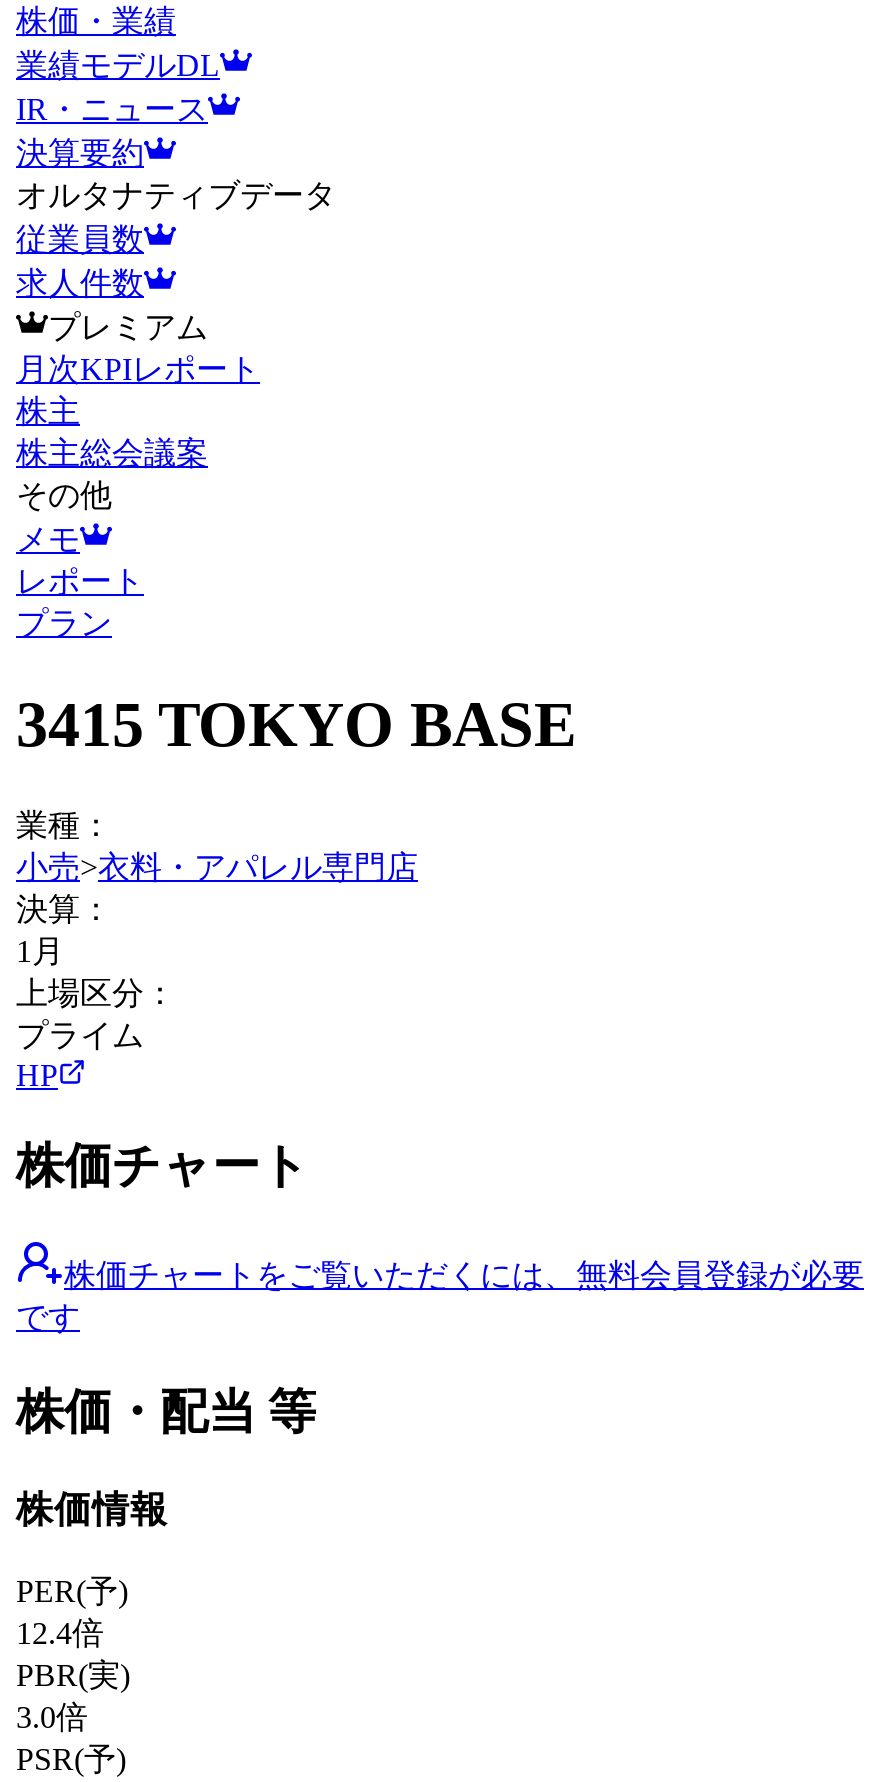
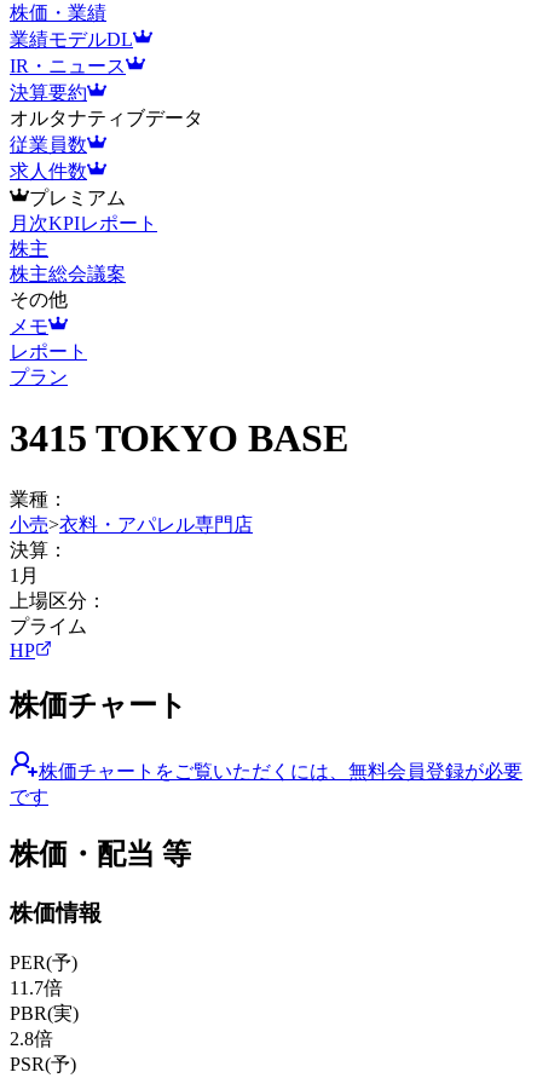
- 12.4倍
+ 11.7倍

- 3.0倍
+ 2.8倍
